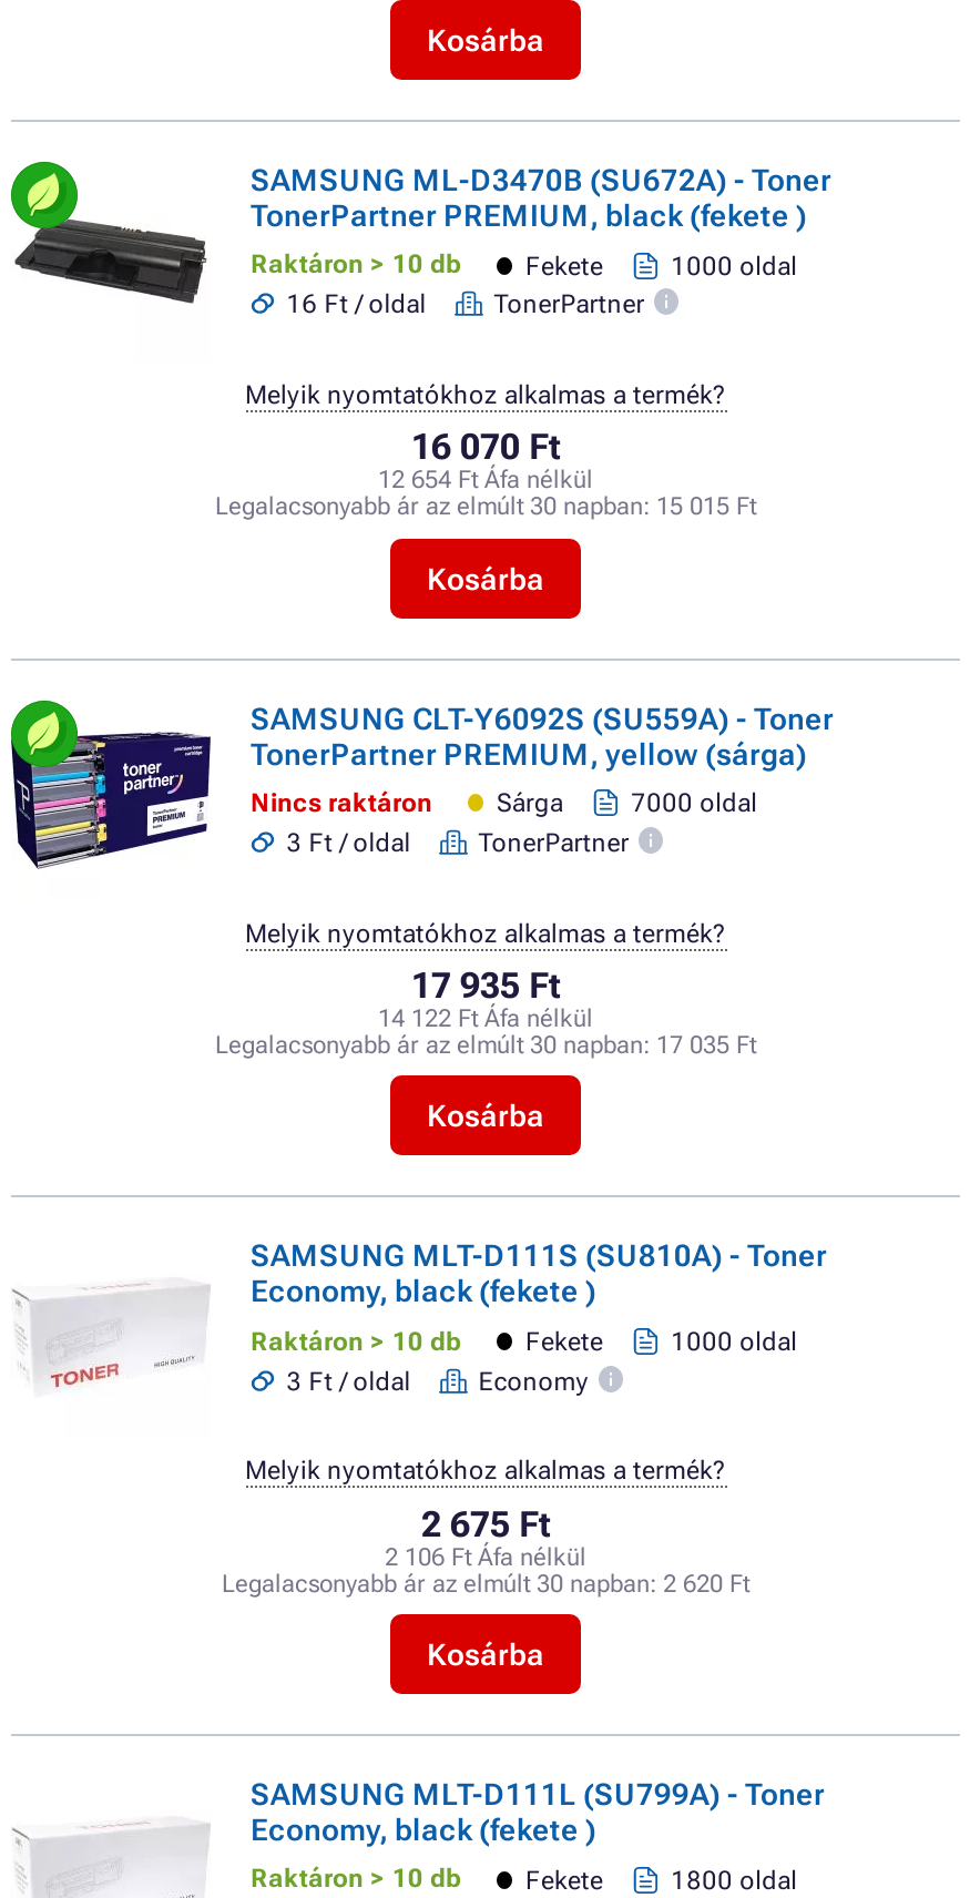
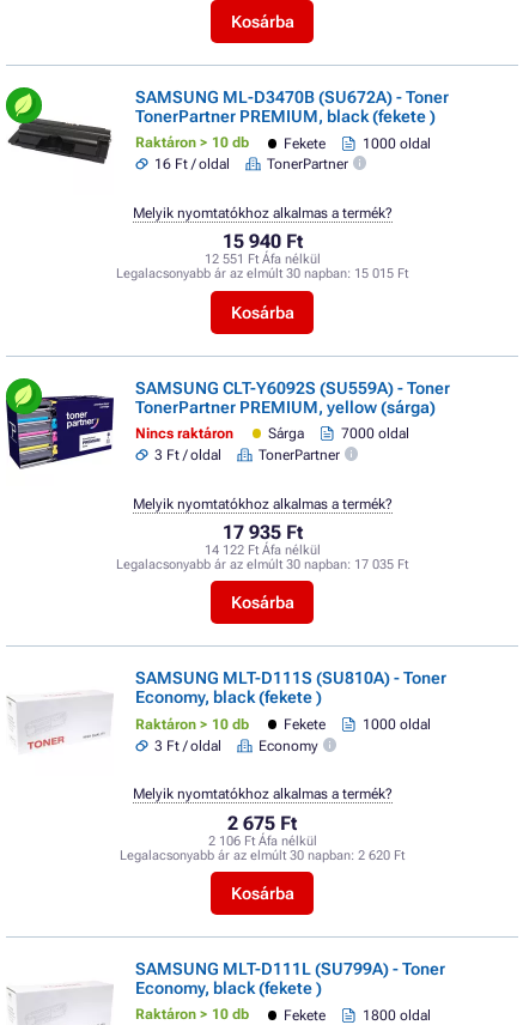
- 16 070 Ft
+ 15 940 Ft

- 12 654 Ft Áfa nélkül
+ 12 551 Ft Áfa nélkül
